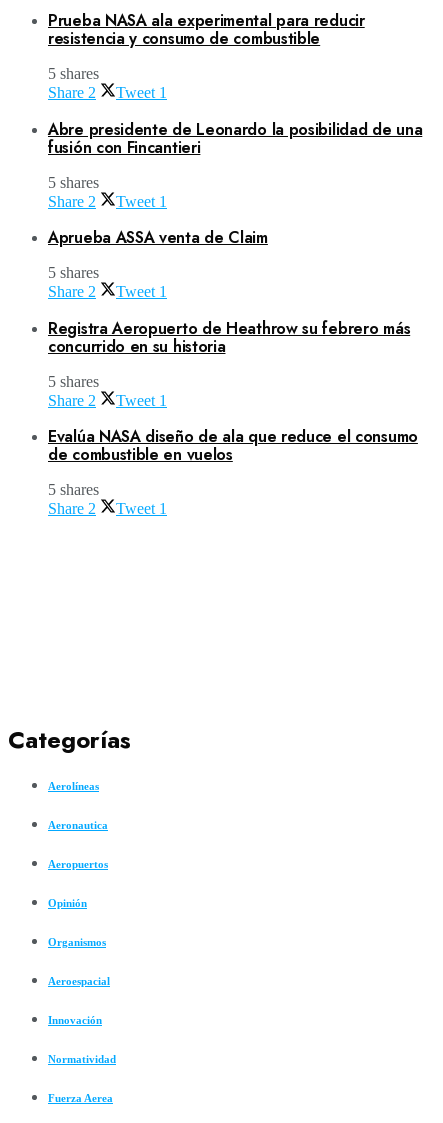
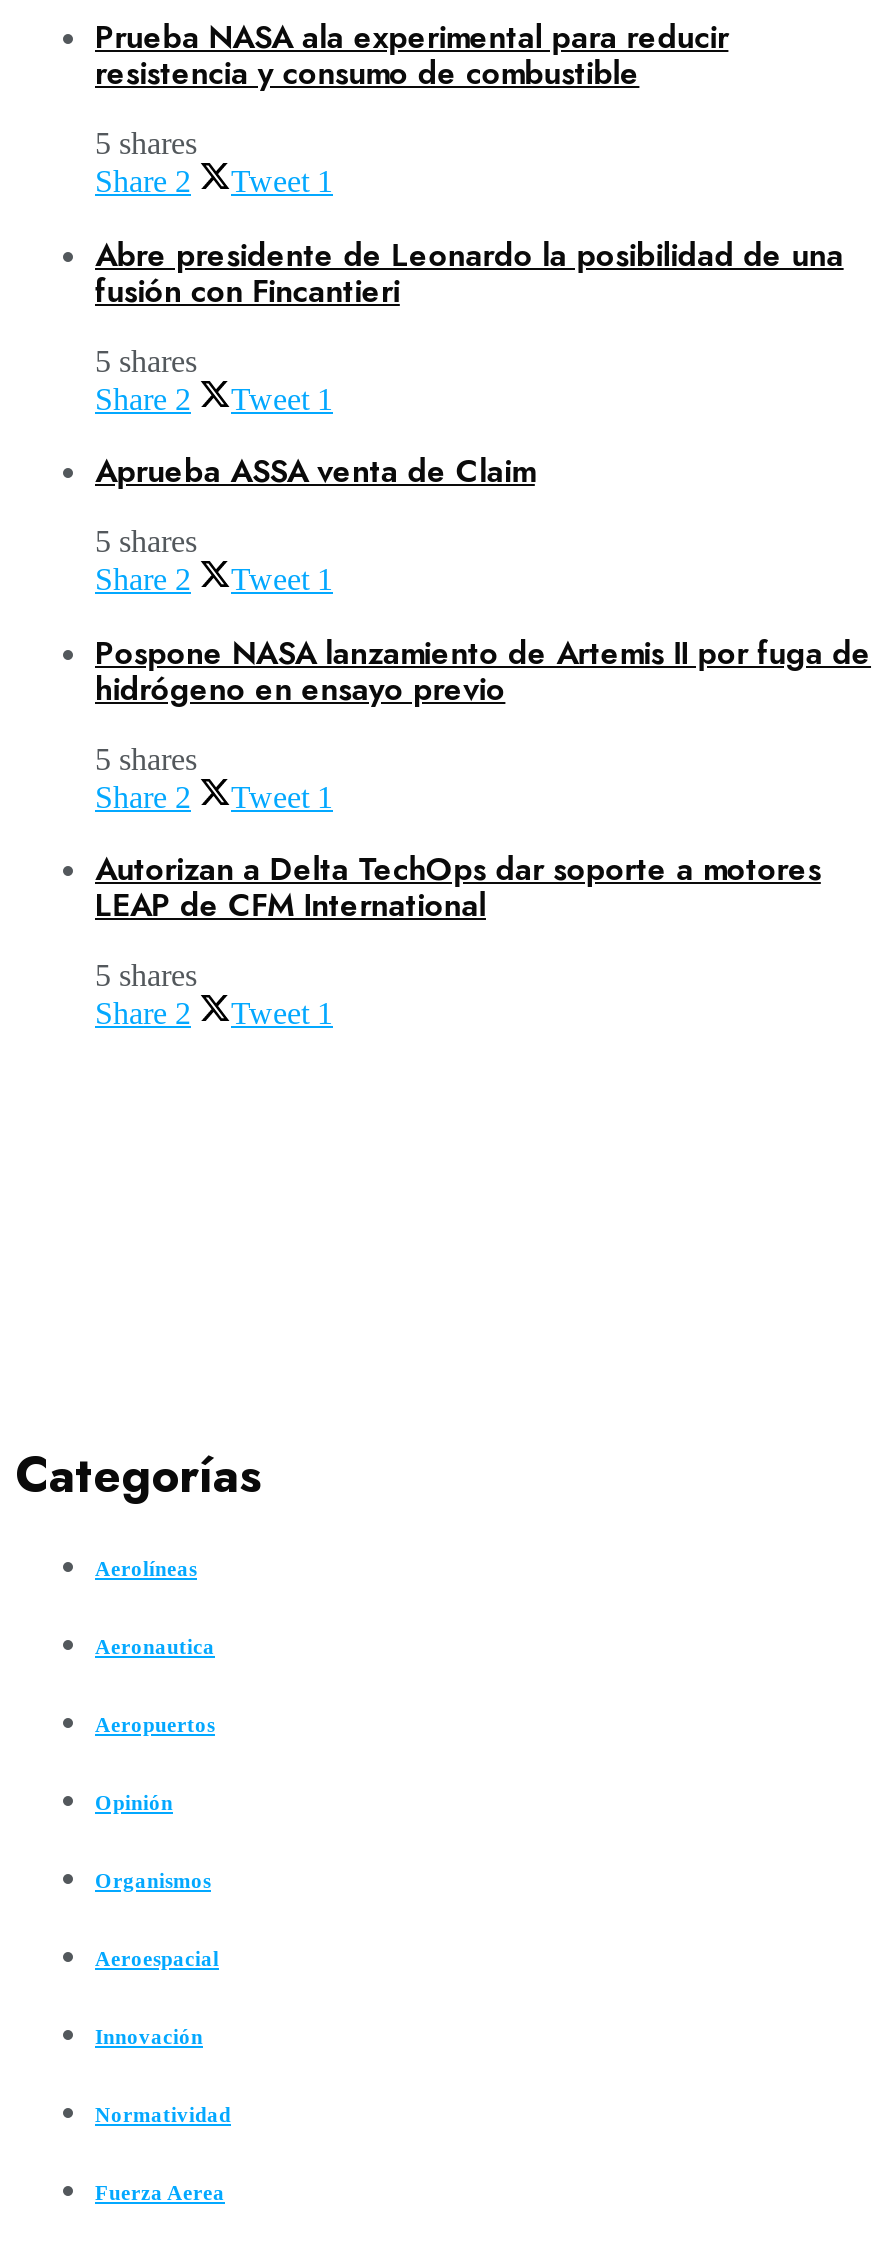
- Registra Aeropuerto de Heathrow su febrero más
- concurrido en su historia
+ Pospone NASA lanzamiento de Artemis II por fuga de
+ hidrógeno en ensayo previo

- Evalúa NASA diseño de ala que reduce el consumo
- de combustible en vuelos
+ Autorizan a Delta TechOps dar soporte a motores
+ LEAP de CFM International
